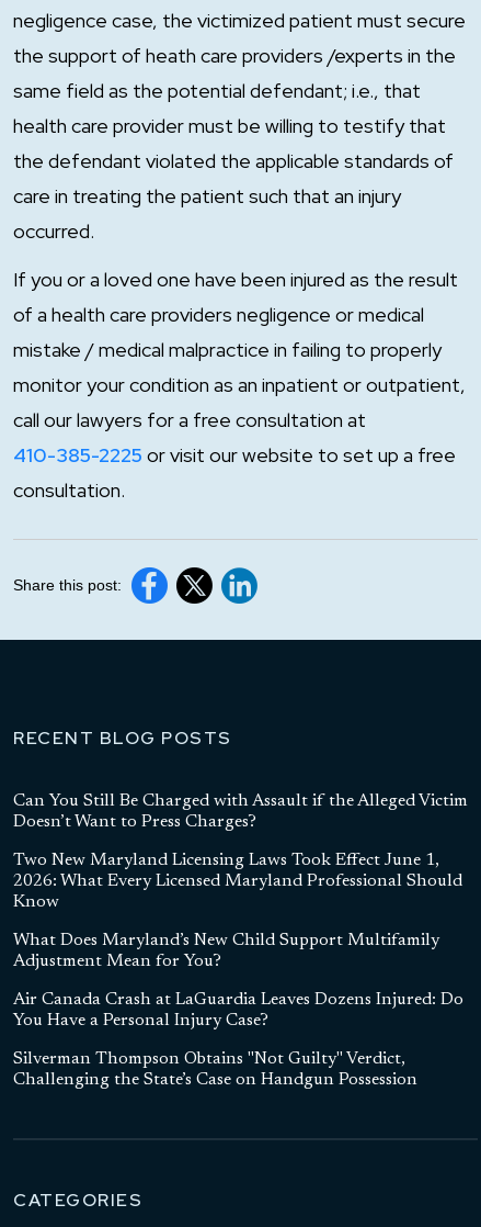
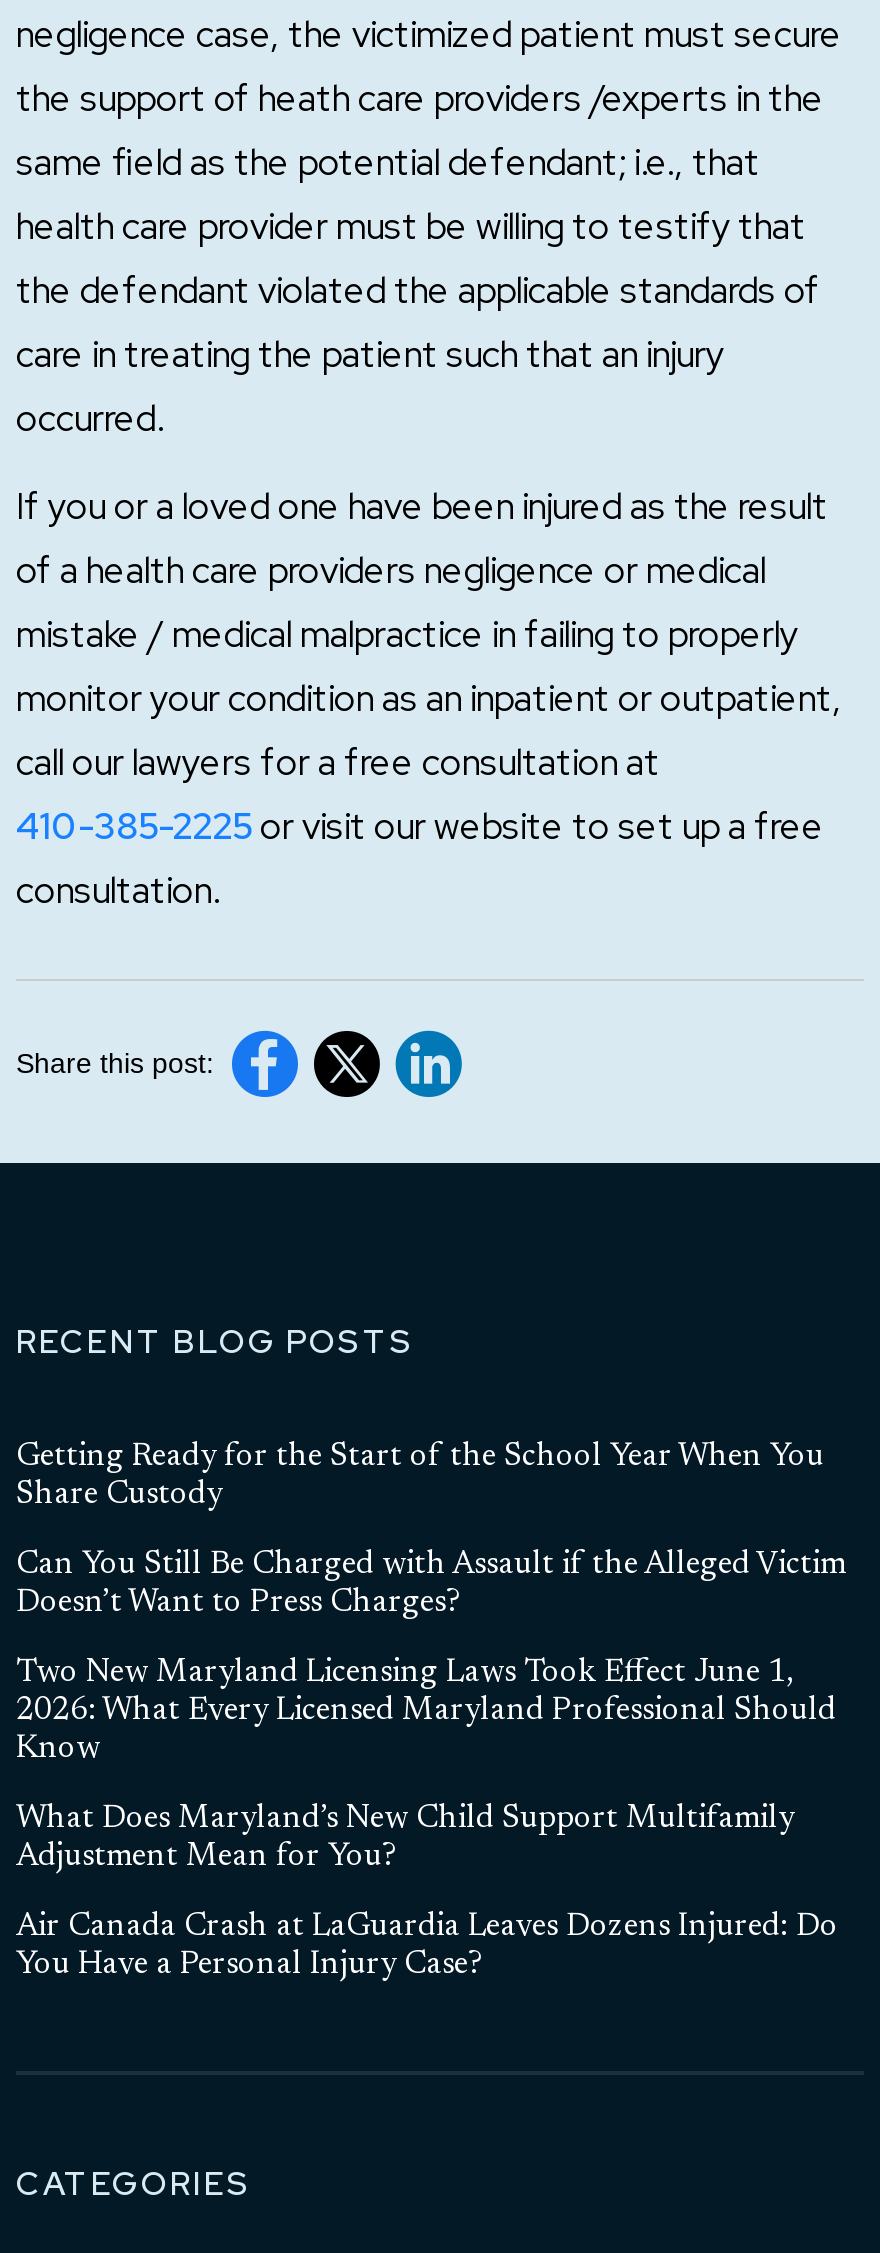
+ Getting Ready for the Start of the School Year When You
+ Share Custody

moved down: Can You Still Be Charged with Assault if the Alleged Victim | Doesn’t Want to Press Charges? | Two New Maryland Licensing Laws Took Effect June 1, | ... | Air Canada Crash at LaGuardia Leaves Dozens Injured: Do | You Have a Personal Injury Case?

- Silverman Thompson Obtains "Not Guilty" Verdict,
- Challenging the State’s Case on Handgun Possession
